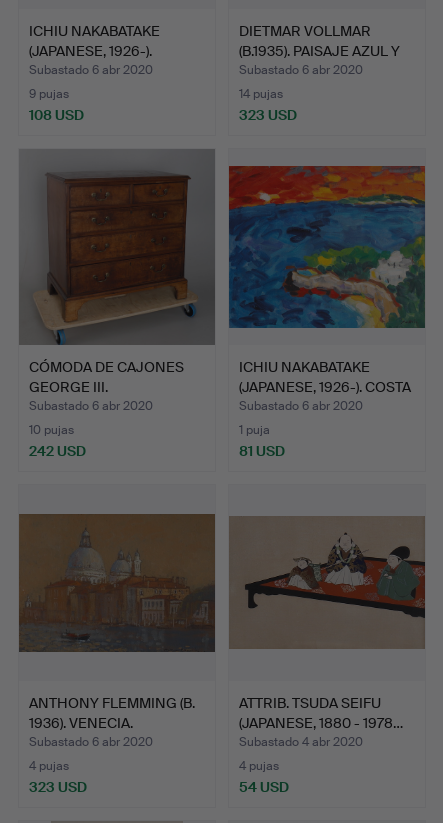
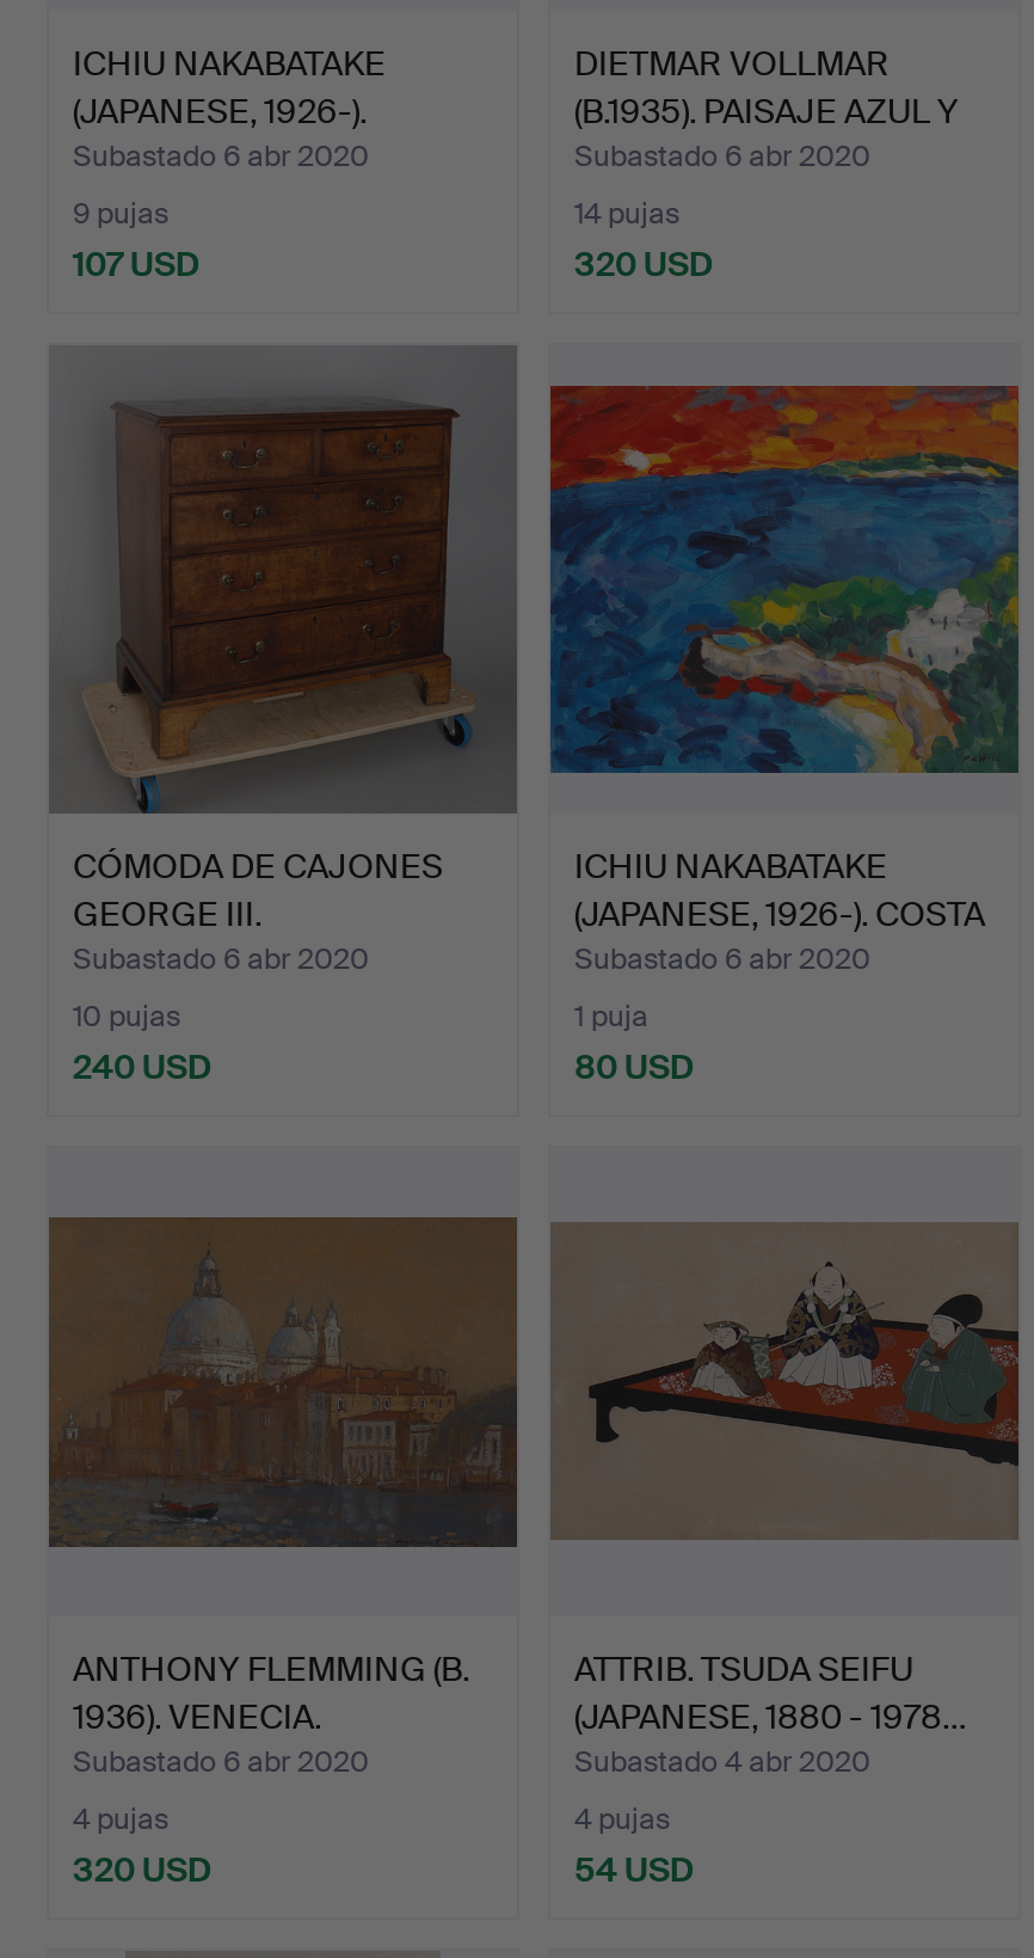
- 108 USD
+ 107 USD

- 323 USD
+ 320 USD

- 242 USD
+ 240 USD

- 81 USD
+ 80 USD

- 323 USD
+ 320 USD
